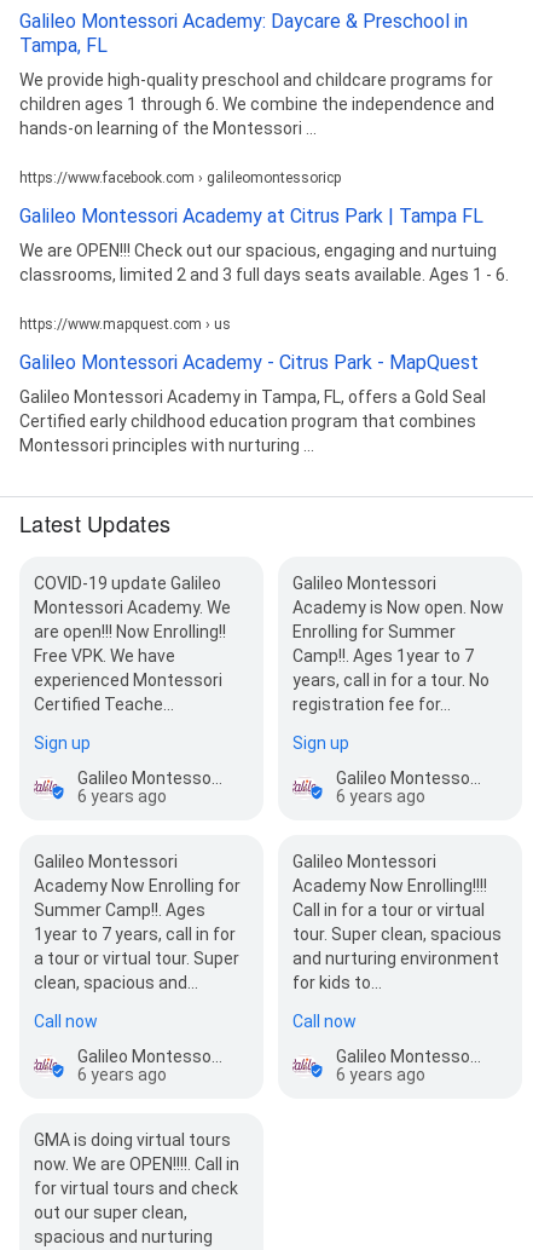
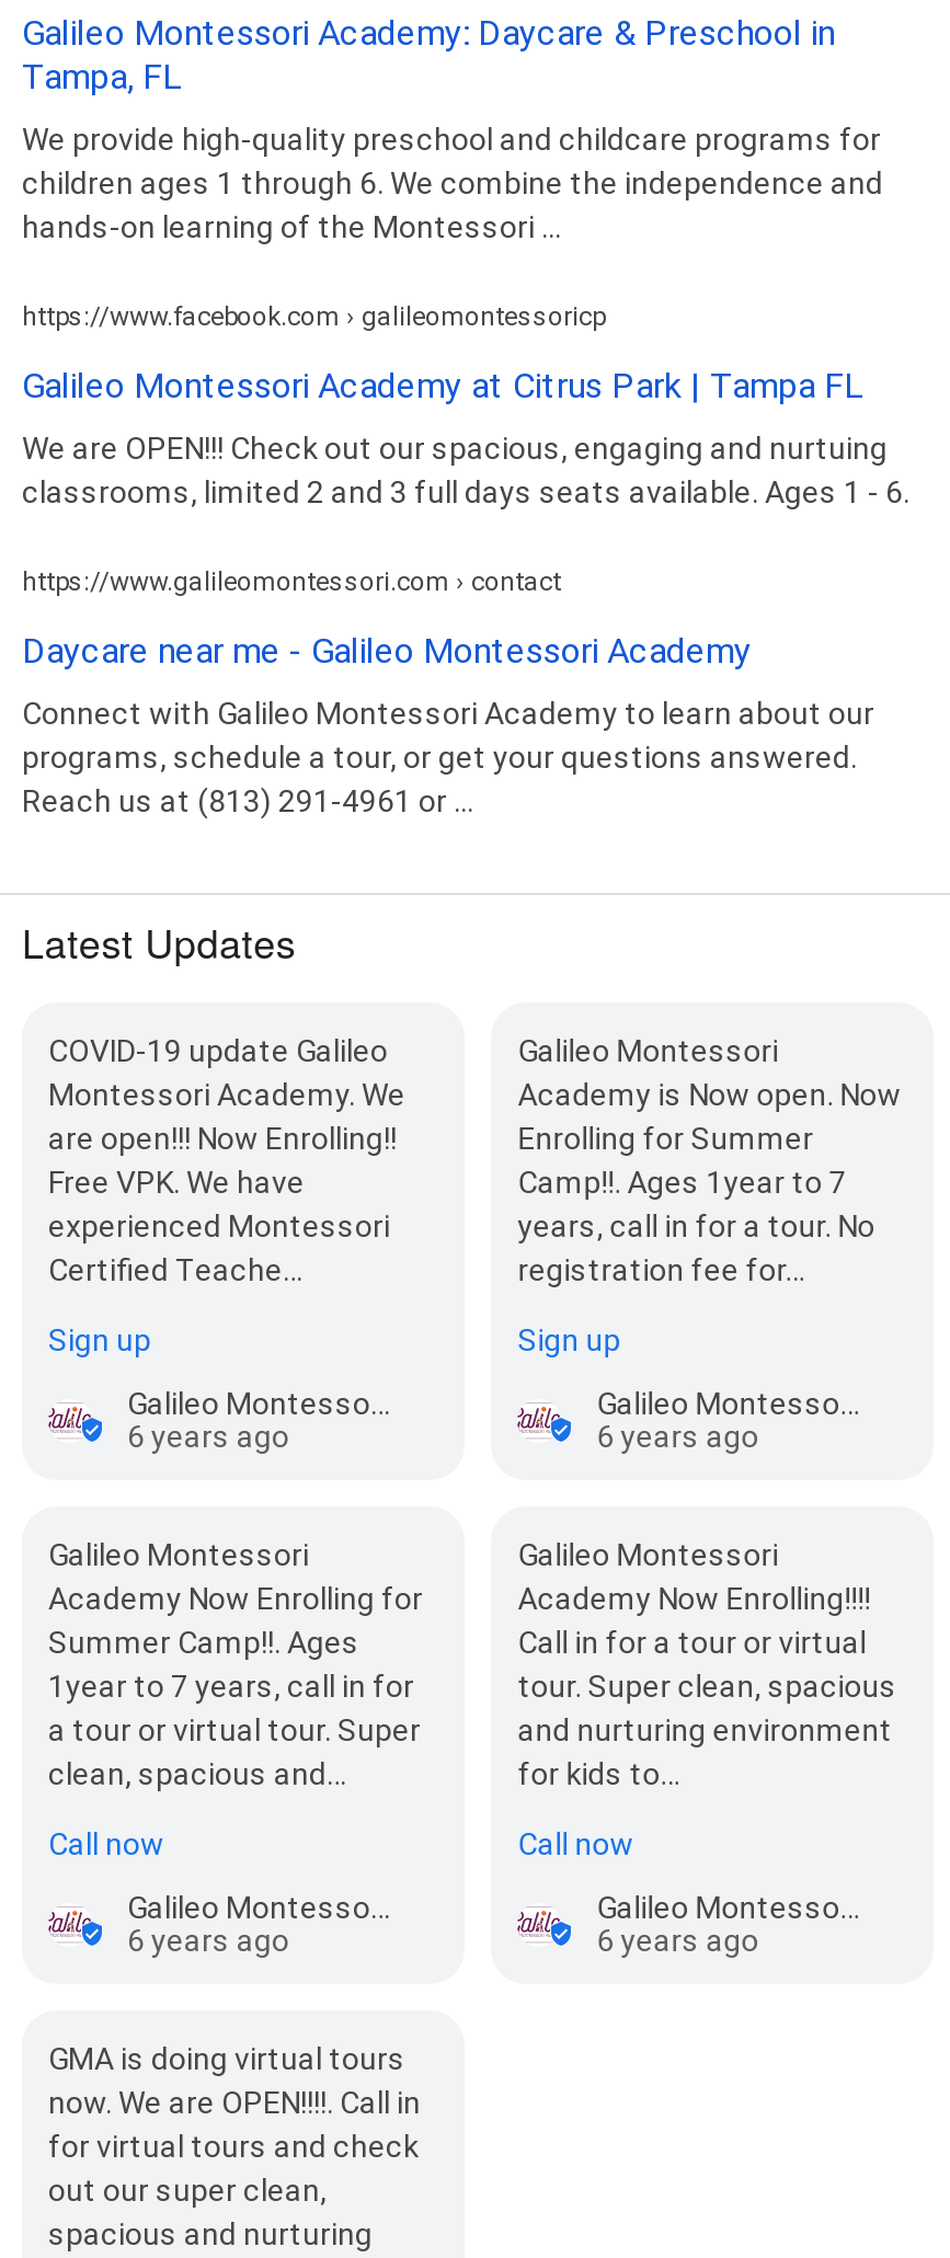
- https://www.mapquest.com › us
+ https://www.galileomontessori.com › contact

- Galileo Montessori Academy - Citrus Park - MapQuest
+ Daycare near me - Galileo Montessori Academy

- Galileo Montessori Academy in Tampa, FL, offers a Gold Seal
- Certified early childhood education program that combines
- Montessori principles with nurturing ...
+ Connect with Galileo Montessori Academy to learn about our
+ programs, schedule a tour, or get your questions answered.
+ Reach us at (813) 291-4961 or ...
